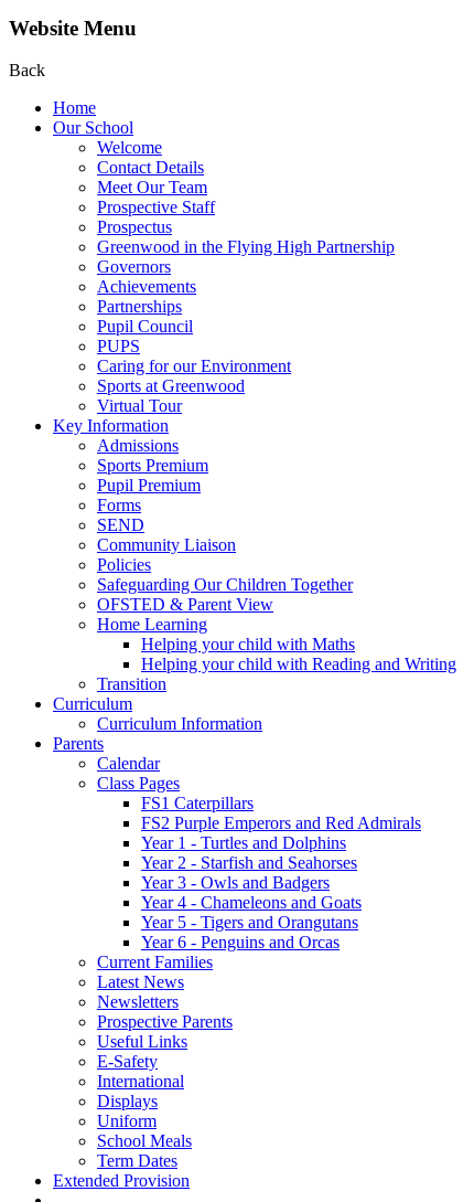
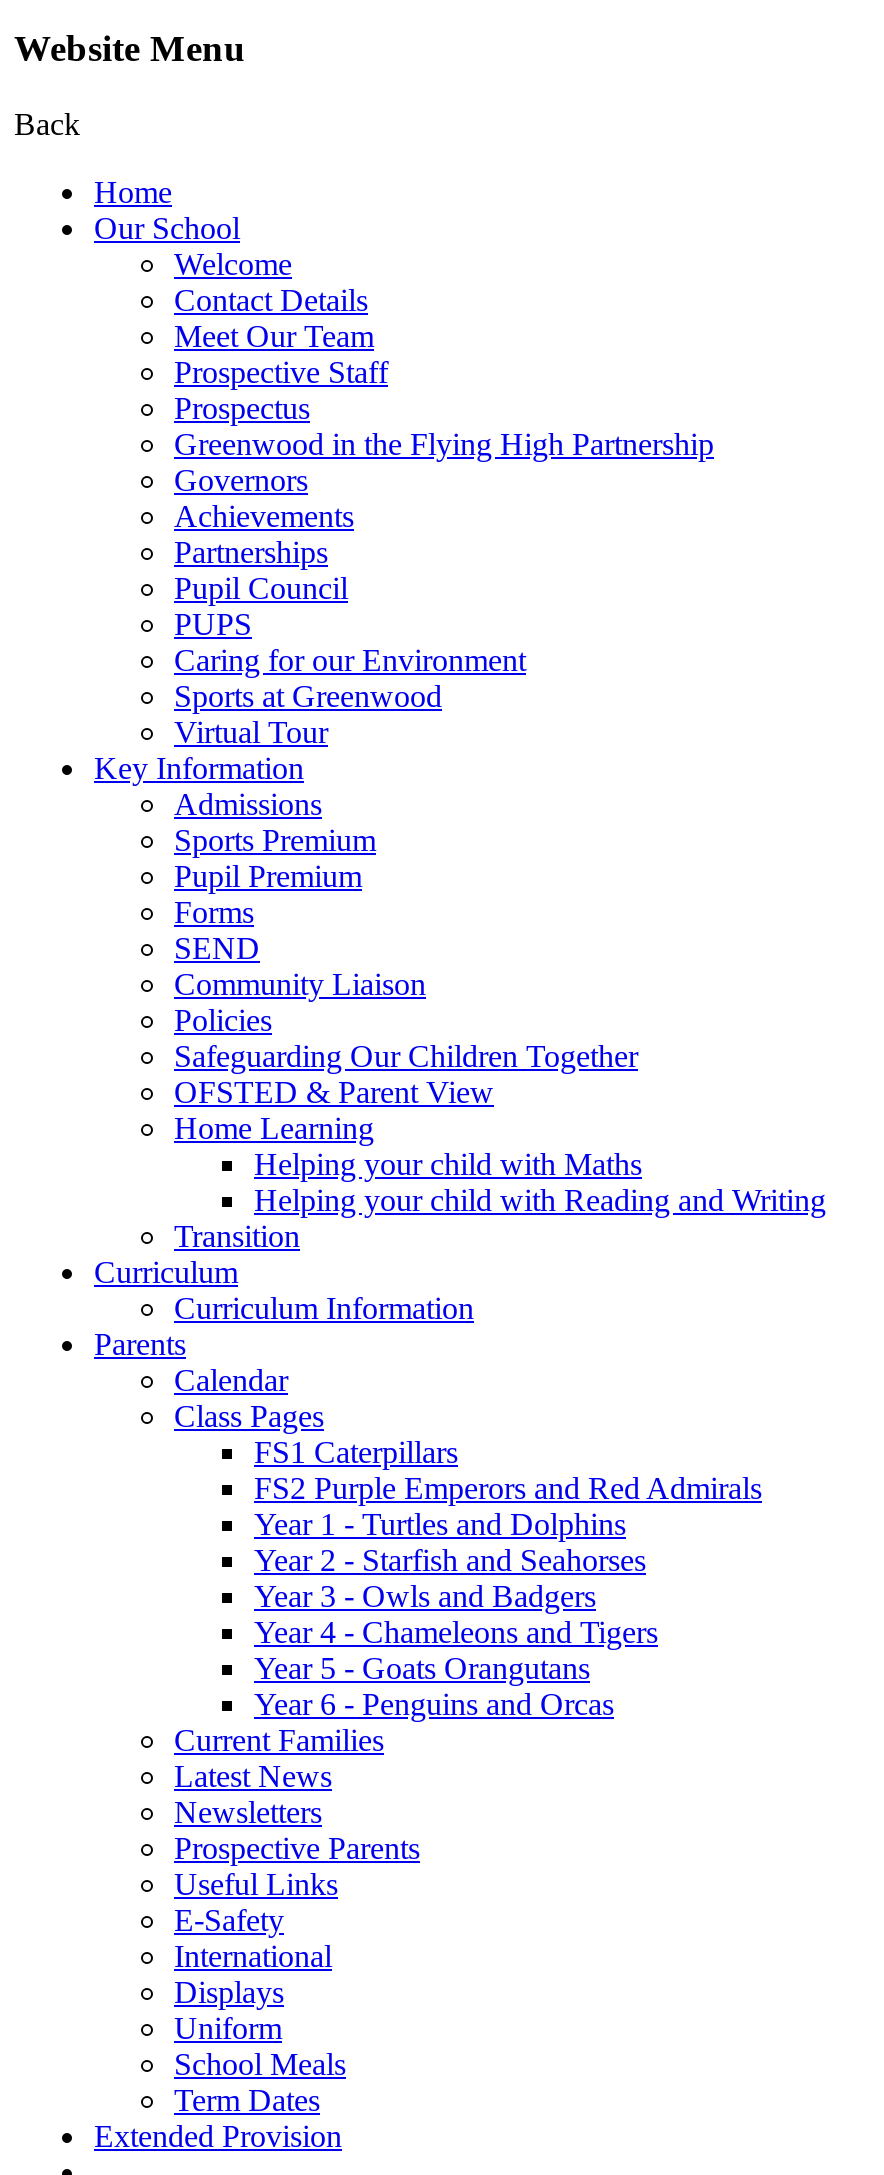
- Year 4 - Chameleons and Goats
- Year 5 - Tigers and Orangutans
+ Year 4 - Chameleons and Tigers
+ Year 5 - Goats Orangutans
